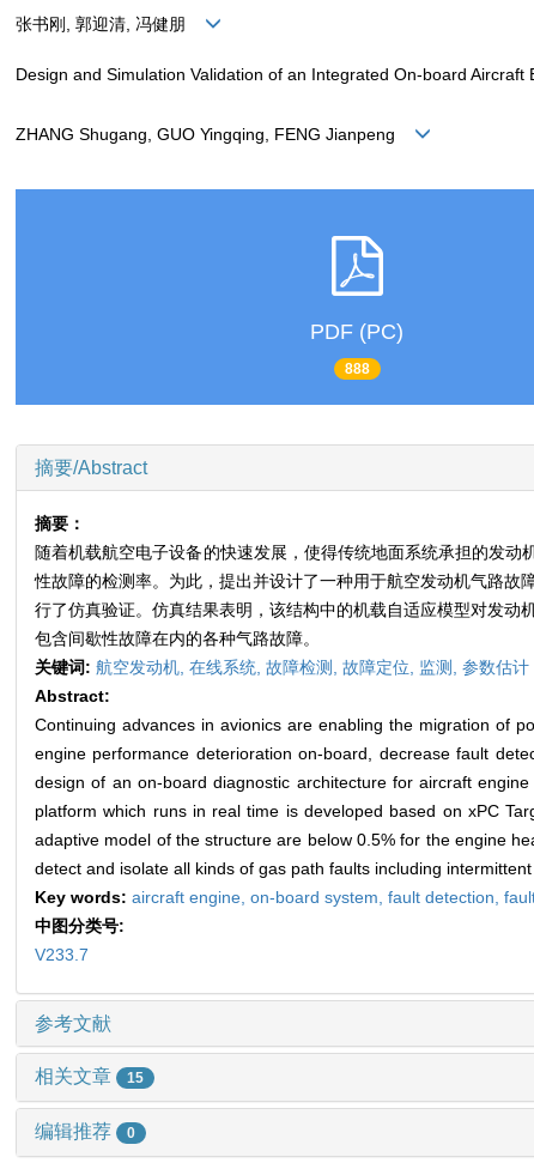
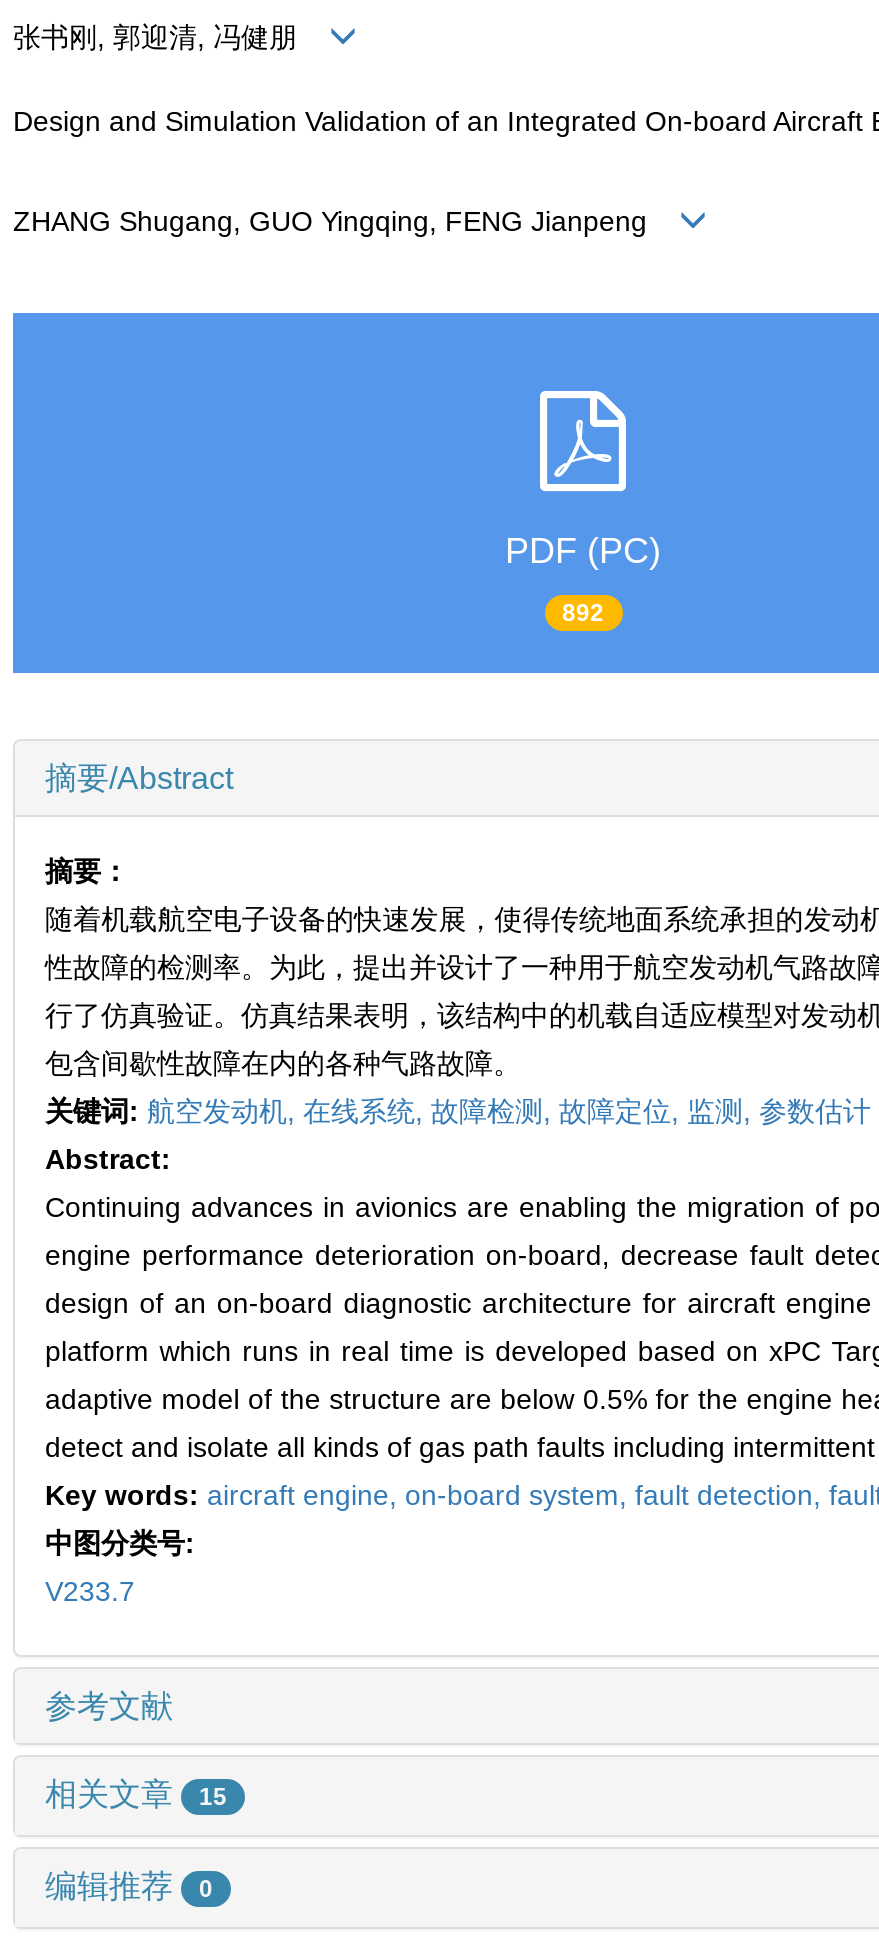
- 888
+ 892
